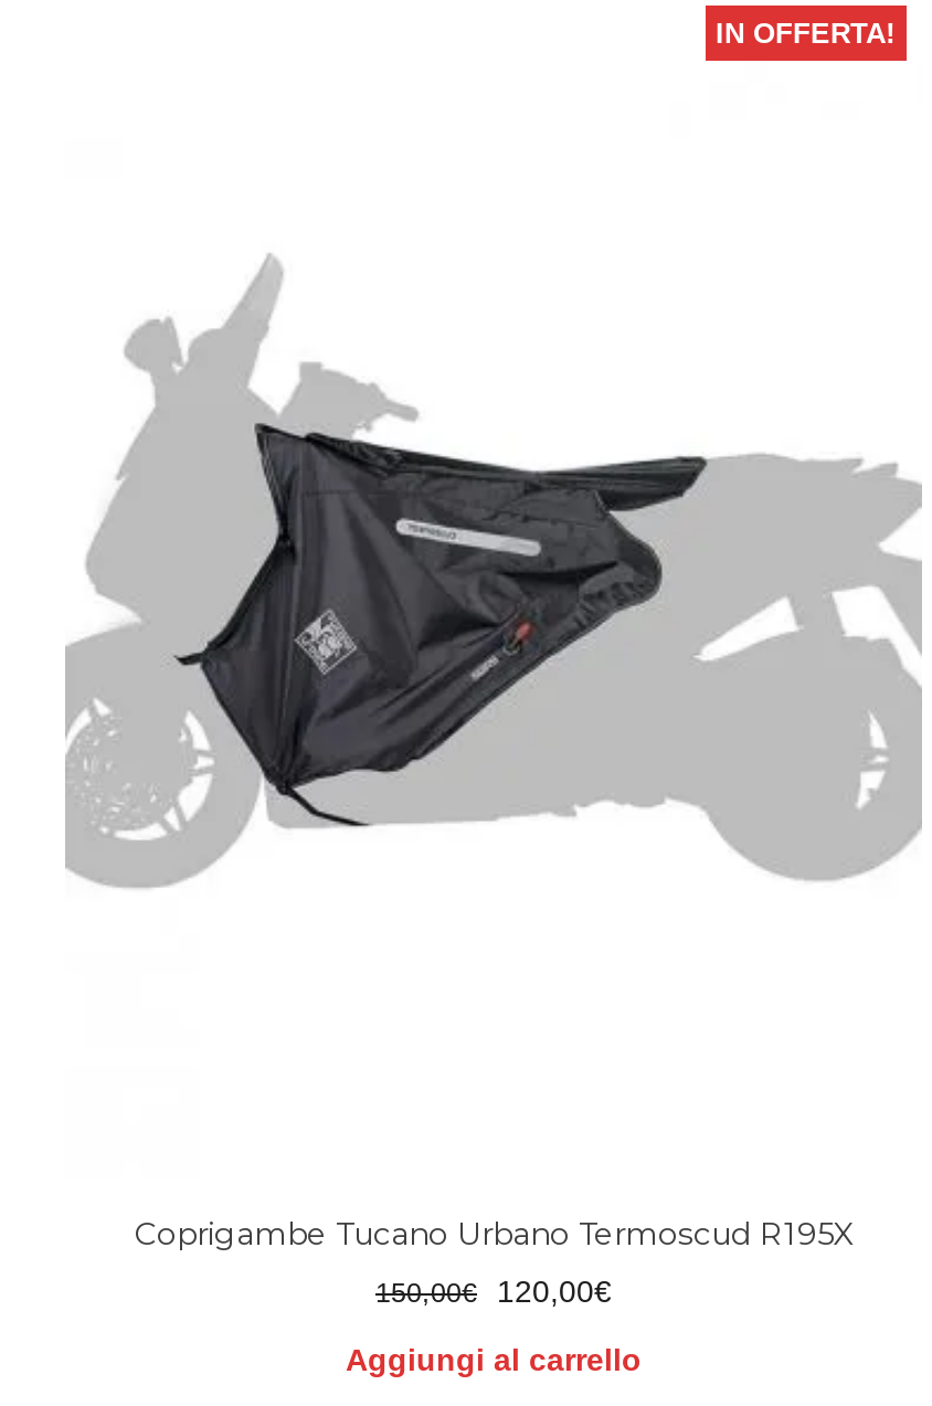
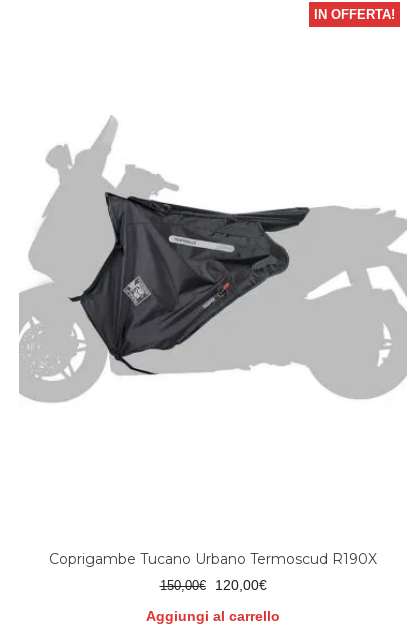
- Coprigambe Tucano Urbano Termoscud R195X
+ Coprigambe Tucano Urbano Termoscud R190X
